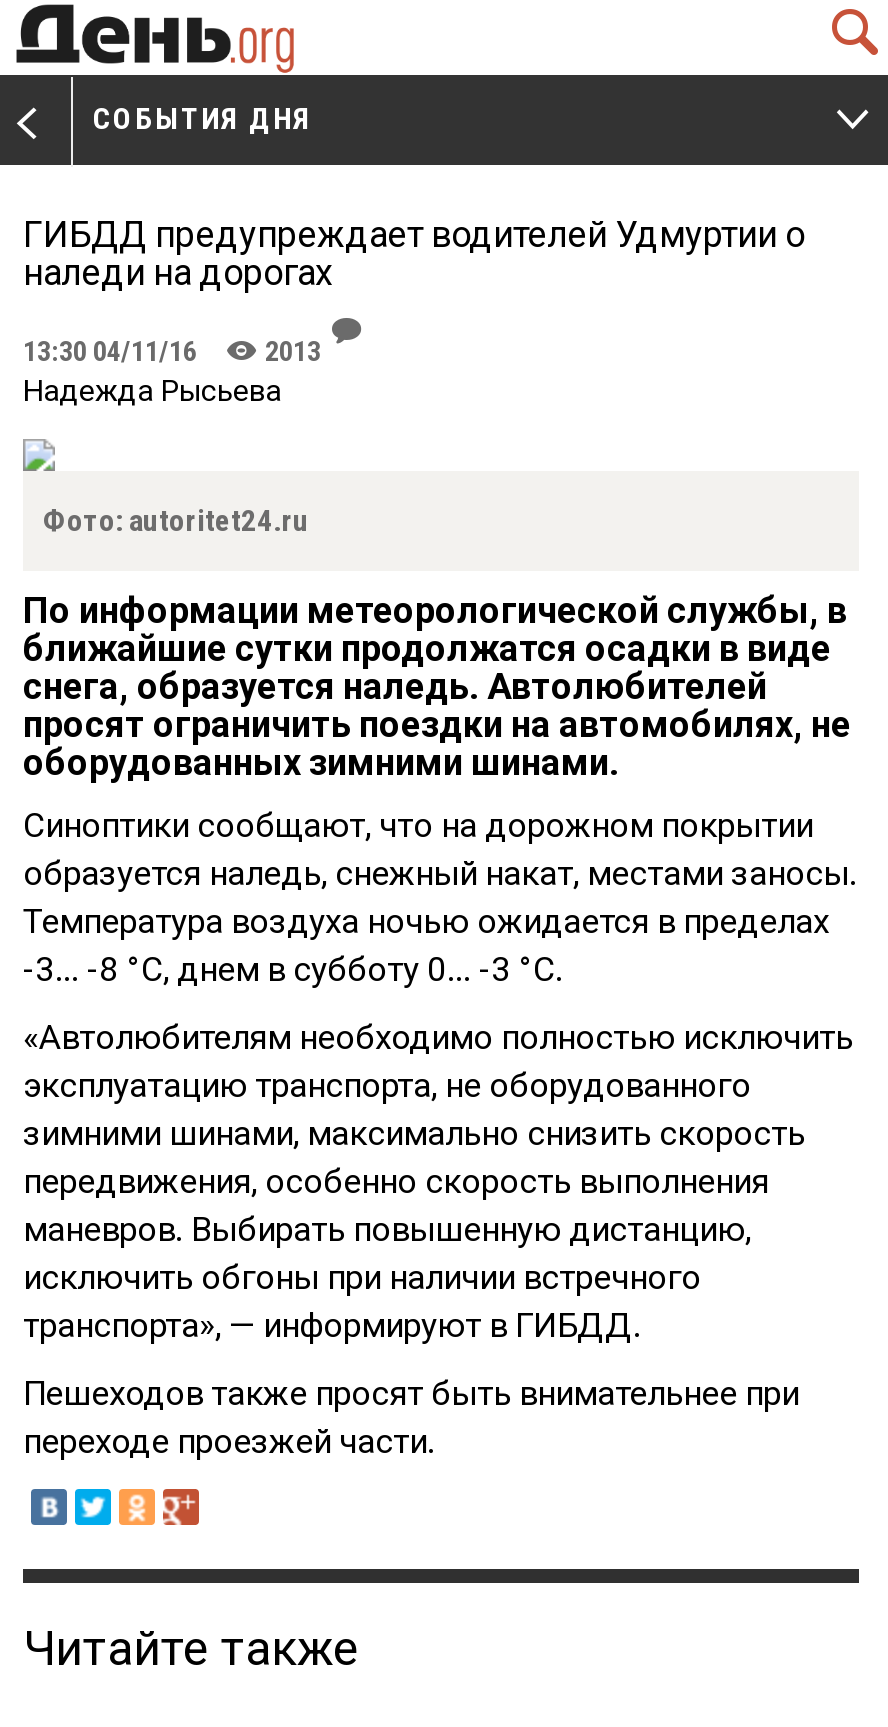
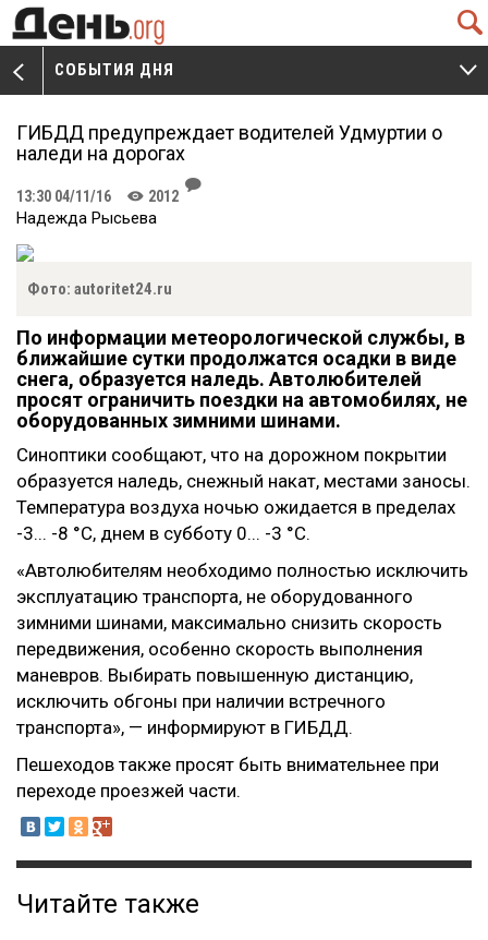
- 13:30 04/11/16 K 2013
+ 13:30 04/11/16 K 2012
